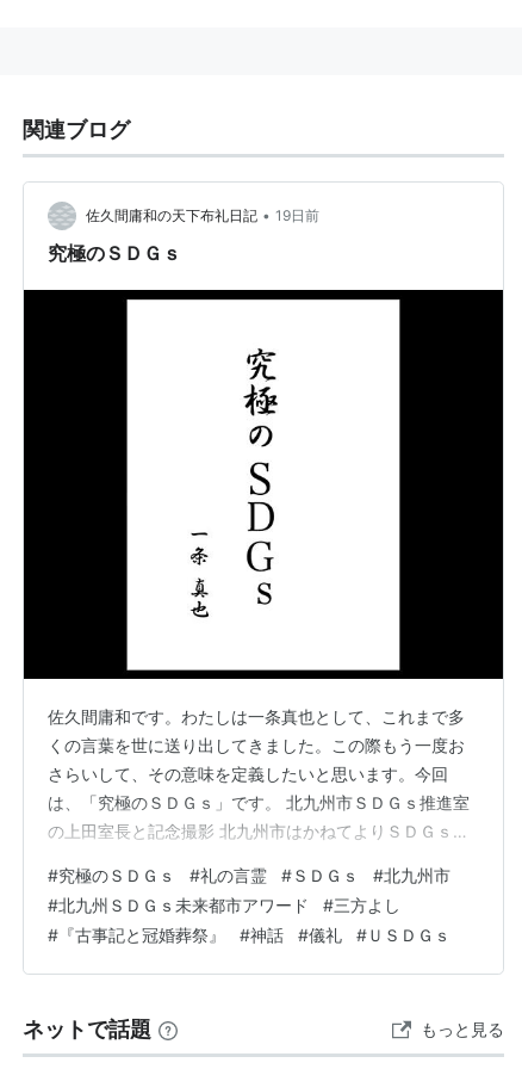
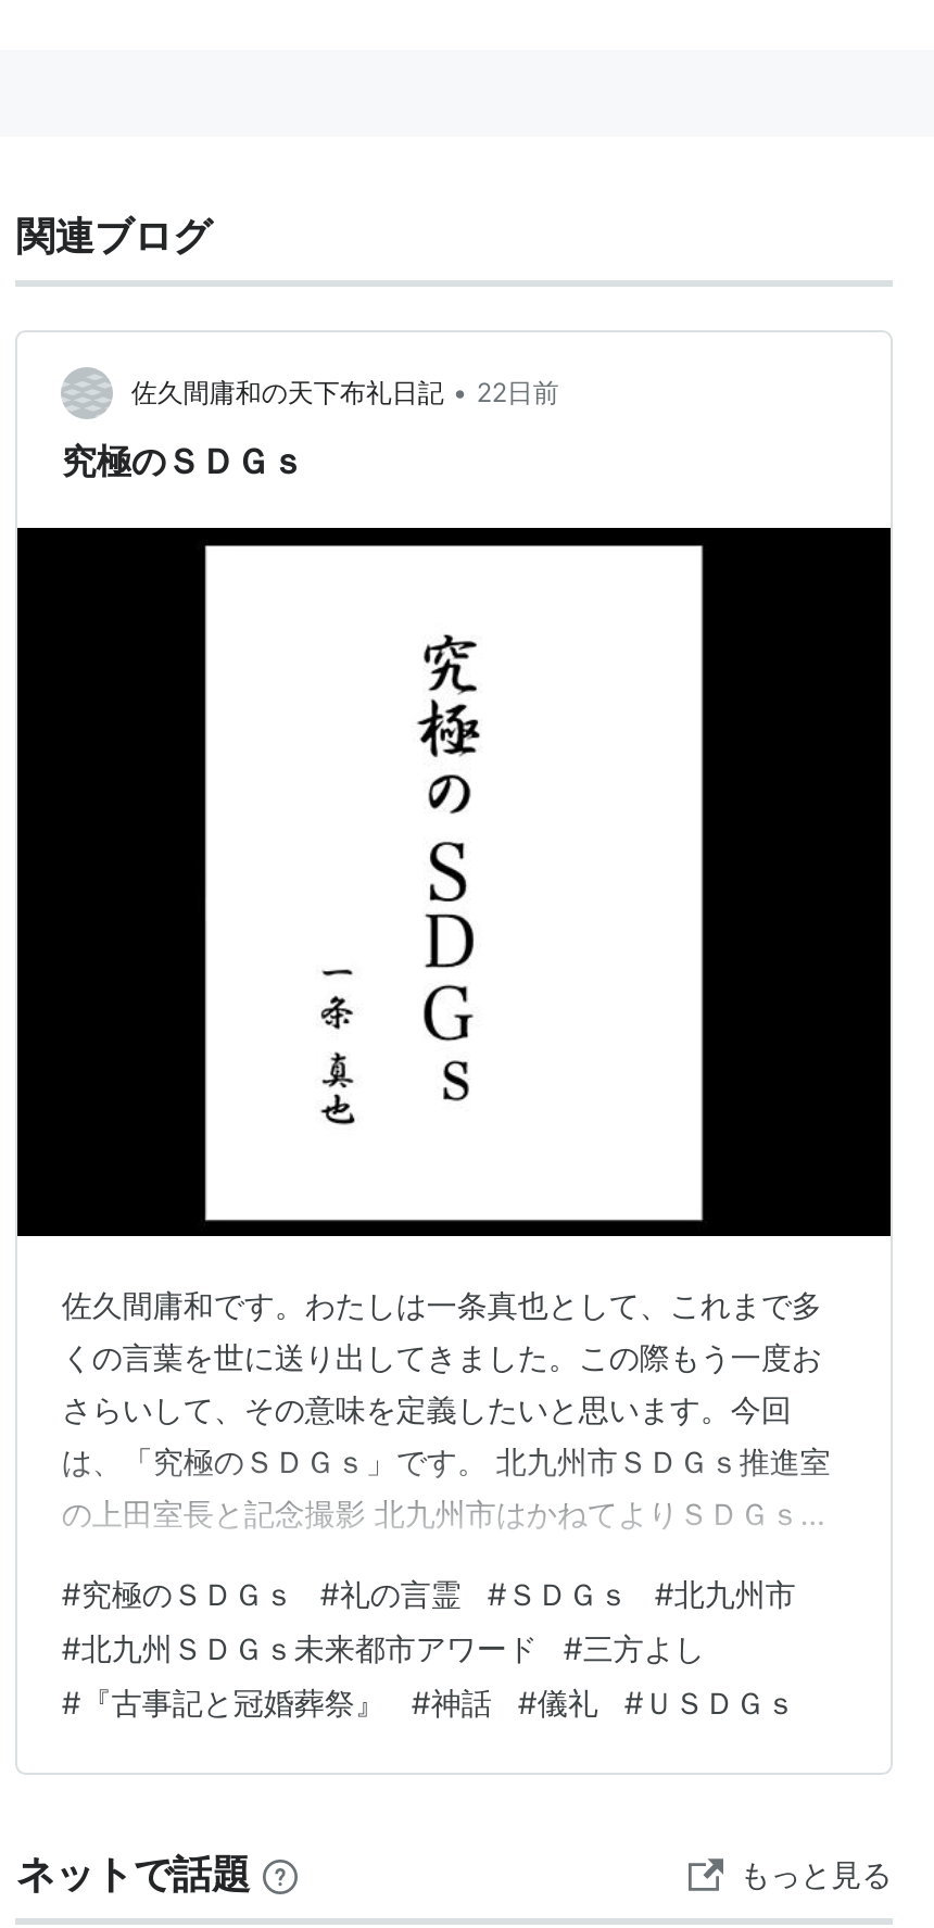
- 佐久間庸和の天下布礼日記 • 19日前
+ 佐久間庸和の天下布礼日記 • 22日前
